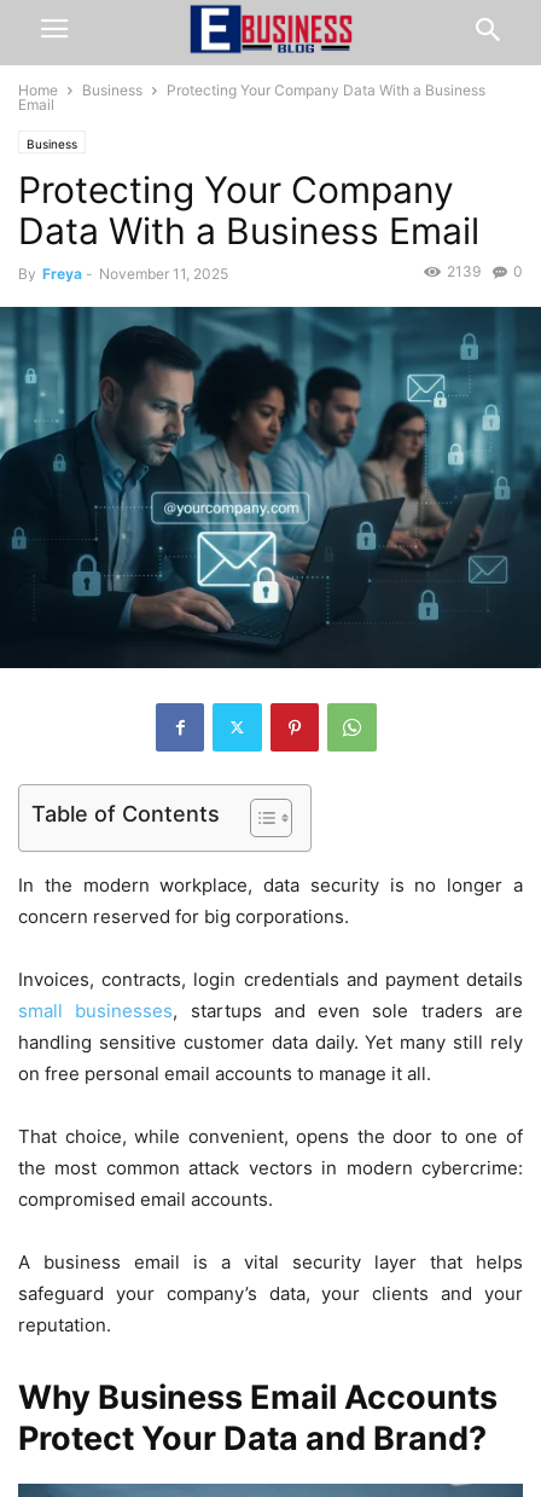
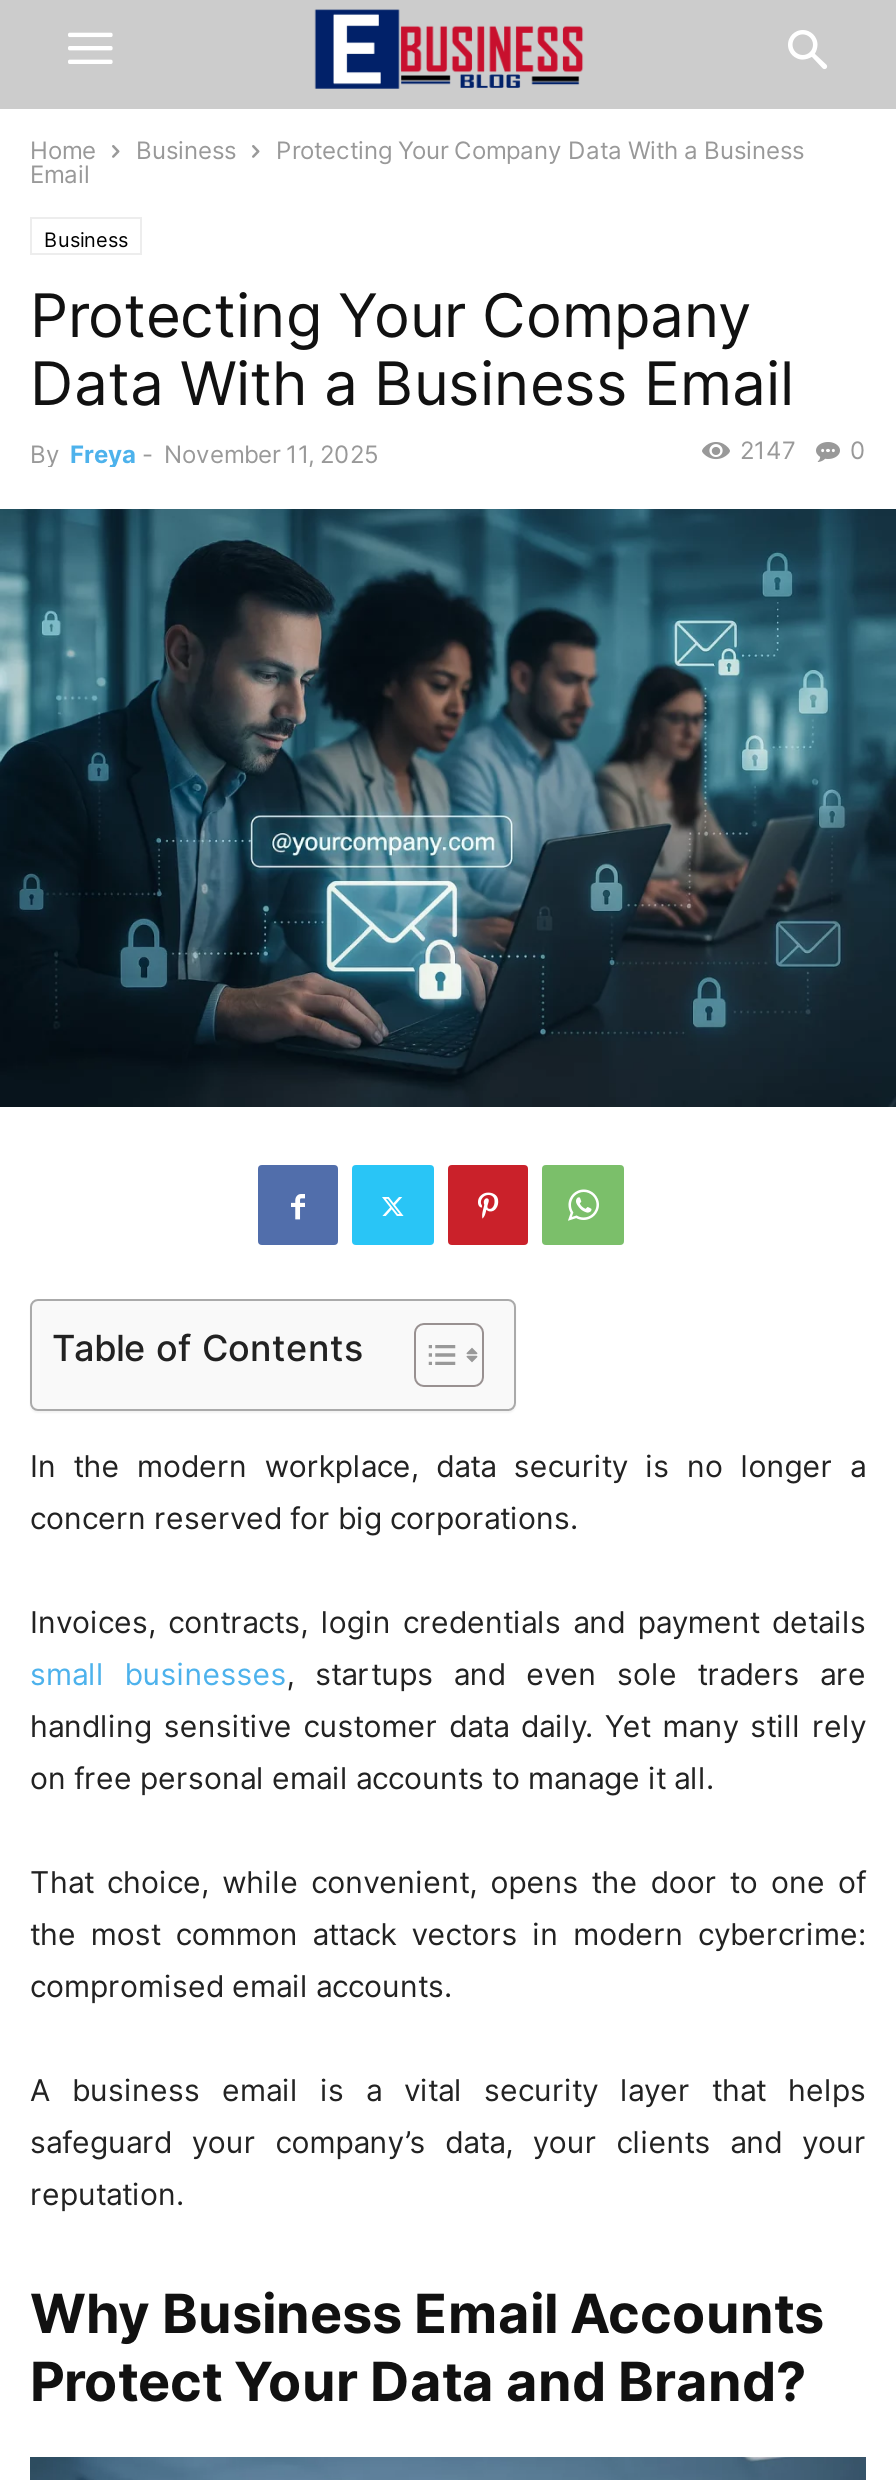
- 2139 0
+ 2147 0
